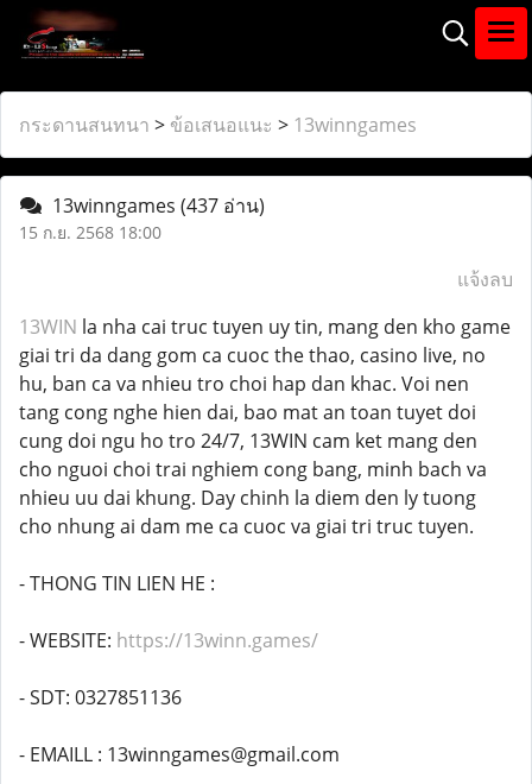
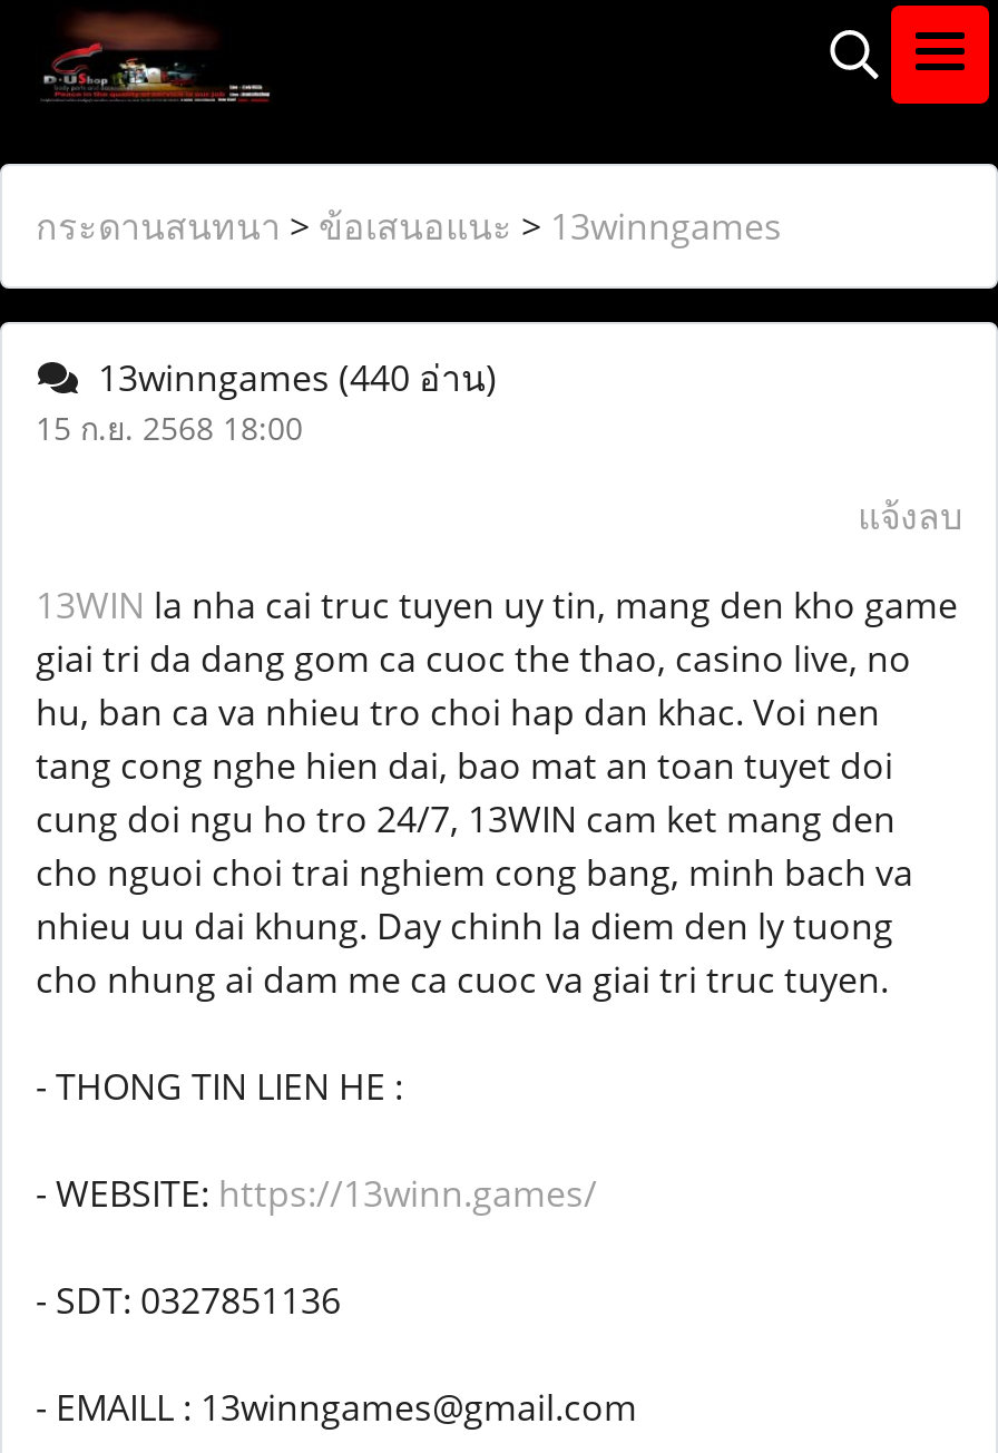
- 13winngames (437 อ่าน)
+ 13winngames (440 อ่าน)
